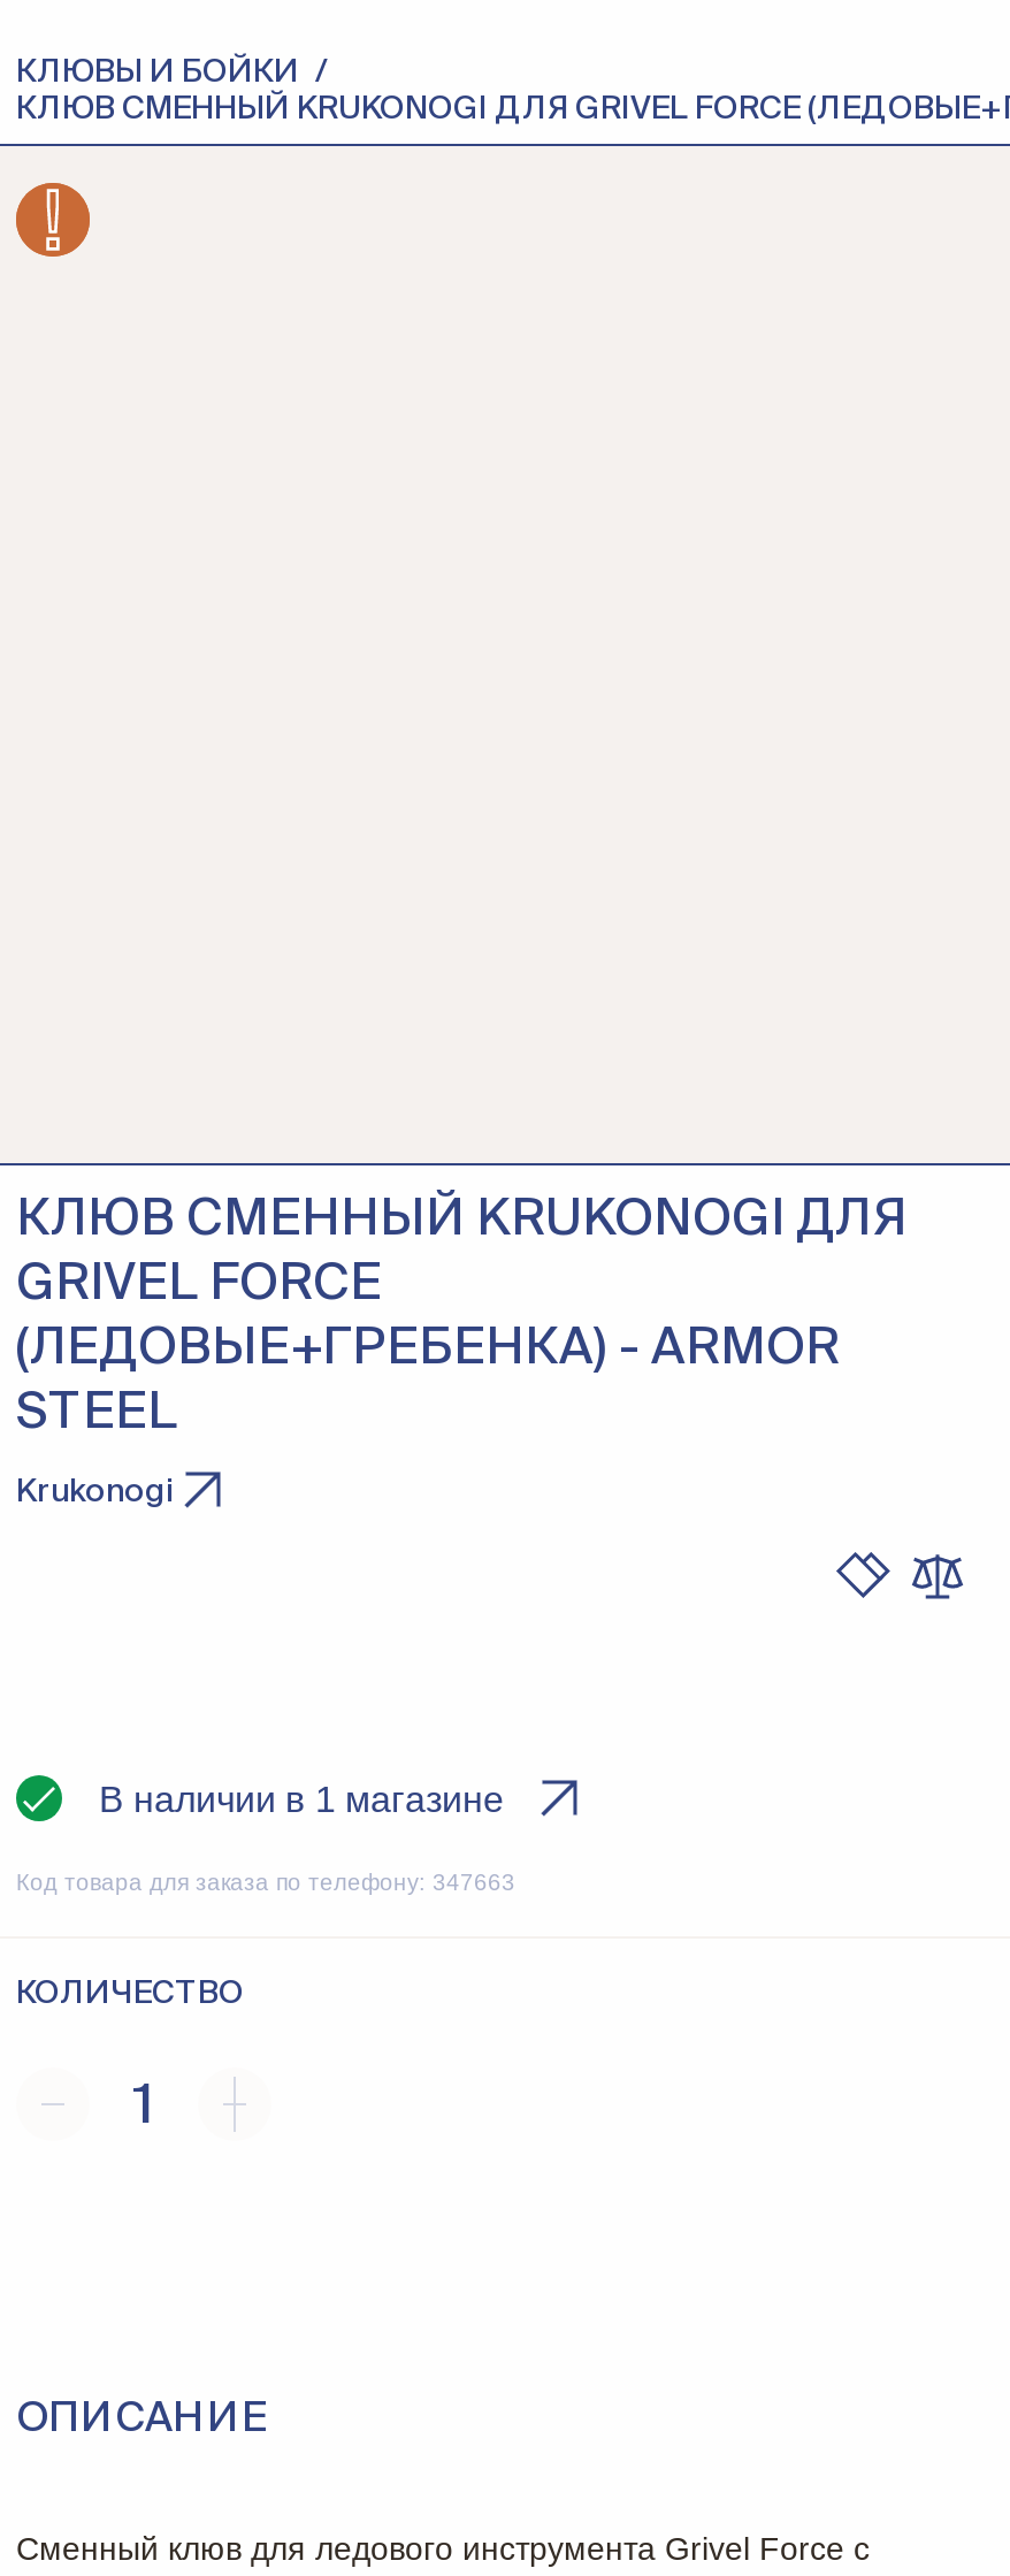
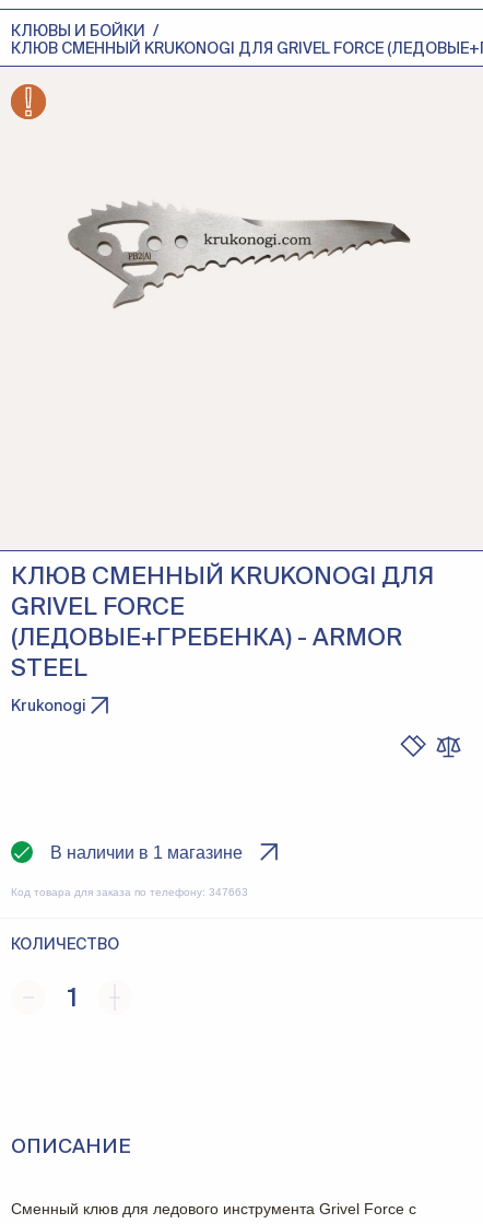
+ [image]
